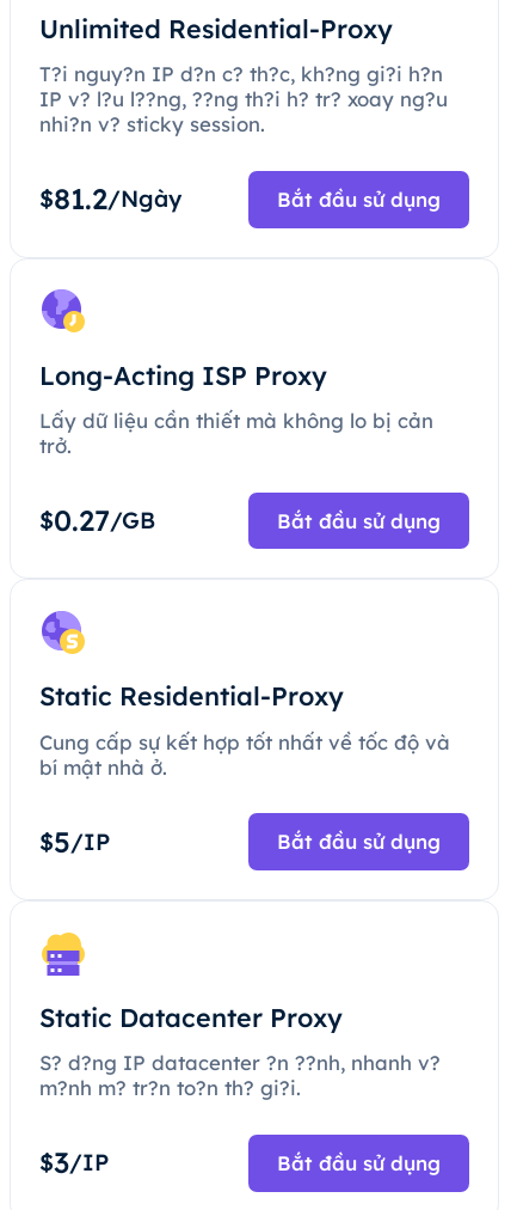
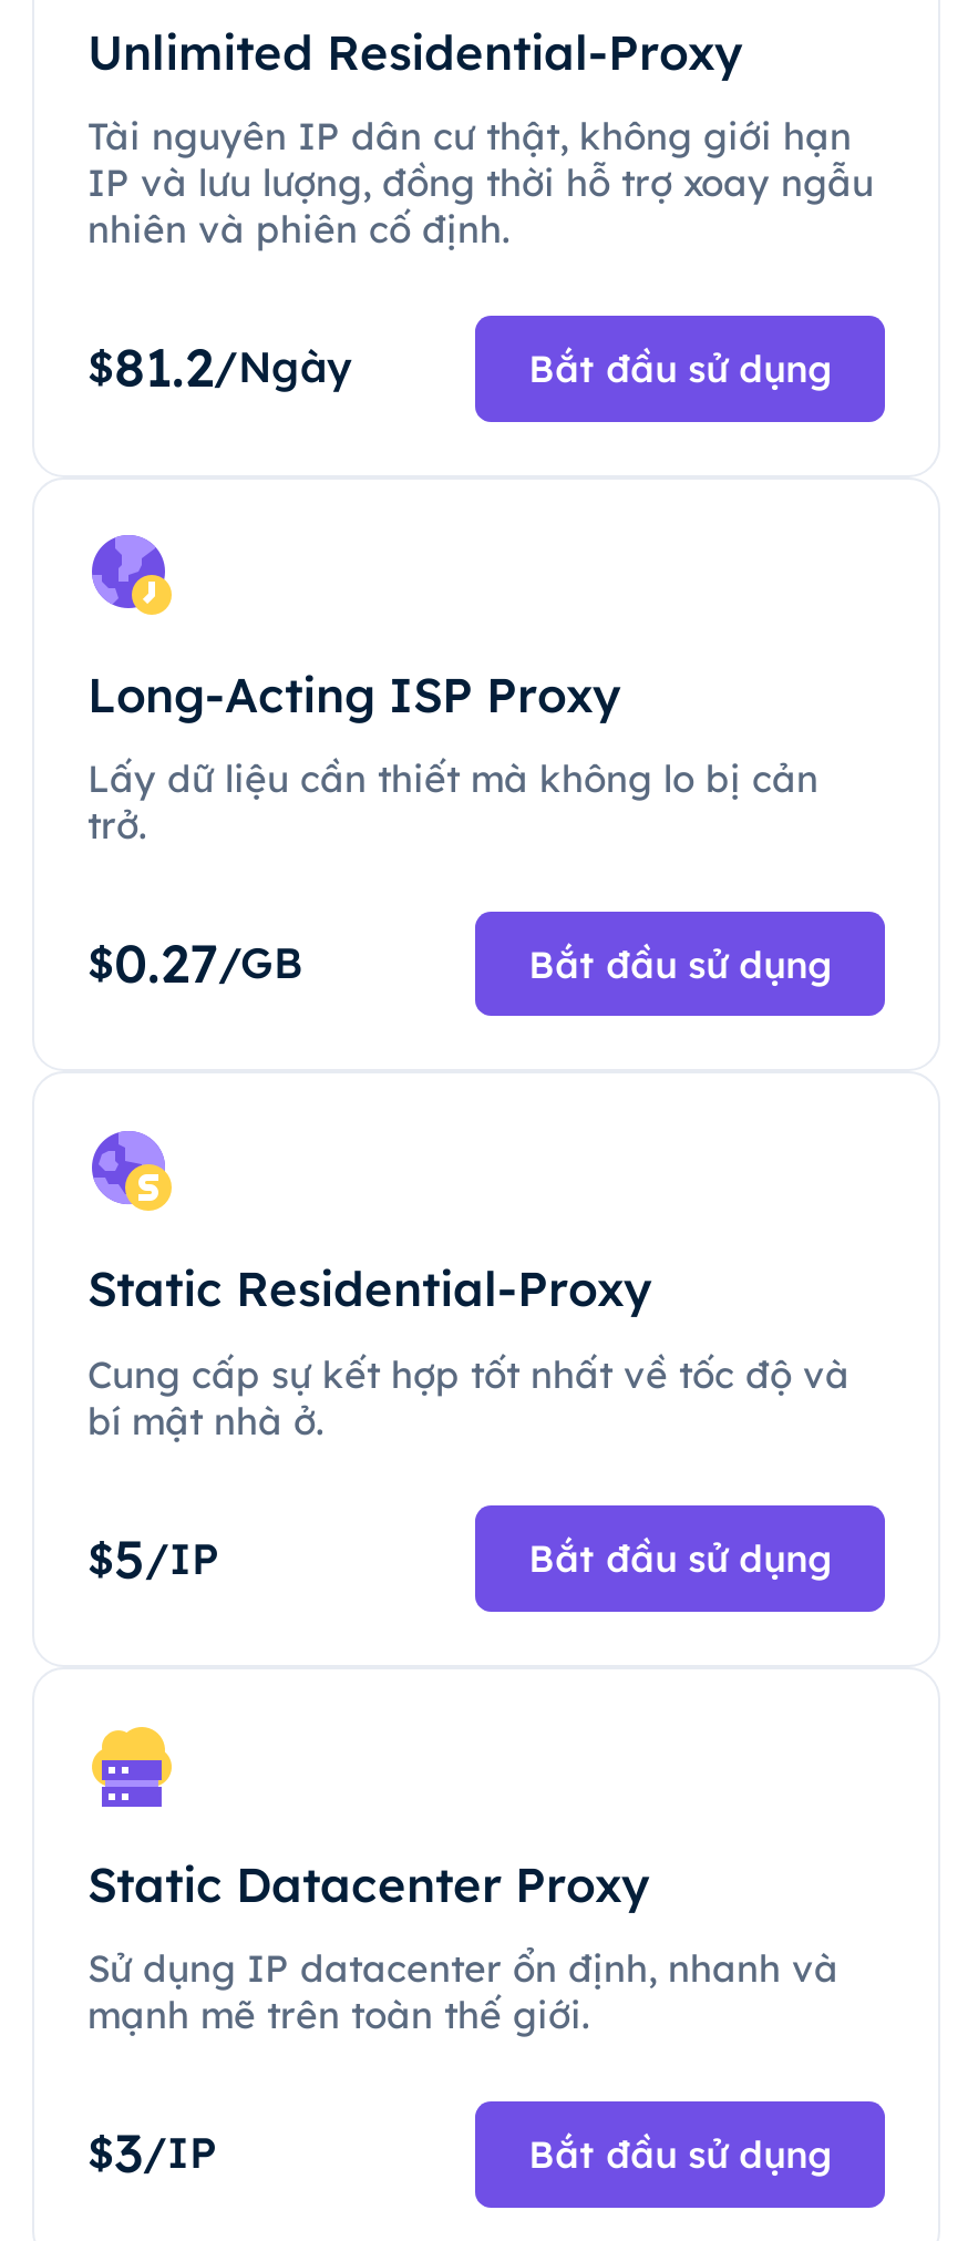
- T?i nguy?n IP d?n c? th?c, kh?ng gi?i h?n
- IP v? l?u l??ng, ??ng th?i h? tr? xoay ng?u
- nhi?n v? sticky session.
+ Tài nguyên IP dân cư thật, không giới hạn
+ IP và lưu lượng, đồng thời hỗ trợ xoay ngẫu
+ nhiên và phiên cố định.

- S? d?ng IP datacenter ?n ??nh, nhanh v?
- m?nh m? tr?n to?n th? gi?i.
+ Sử dụng IP datacenter ổn định, nhanh và
+ mạnh mẽ trên toàn thế giới.
